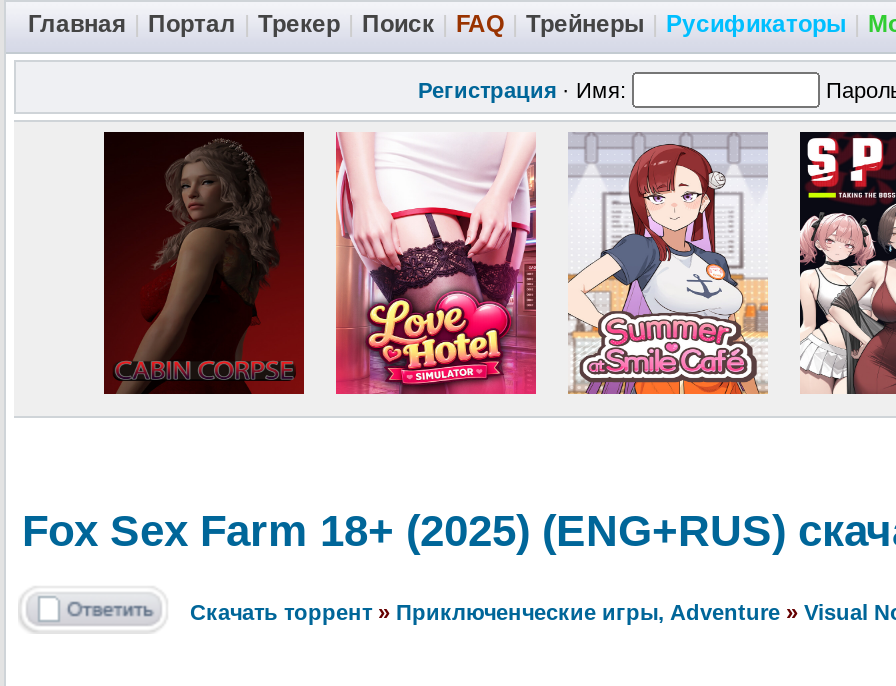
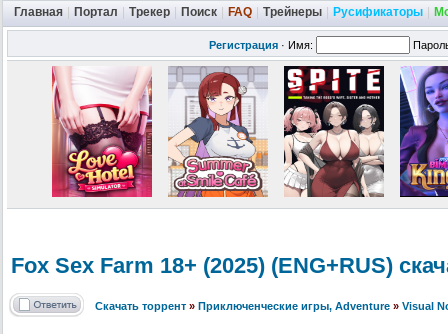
- [image]
+ [image]

- [image]
+ [image]

- [image]
+ [image]

- [image]
+ [image]
